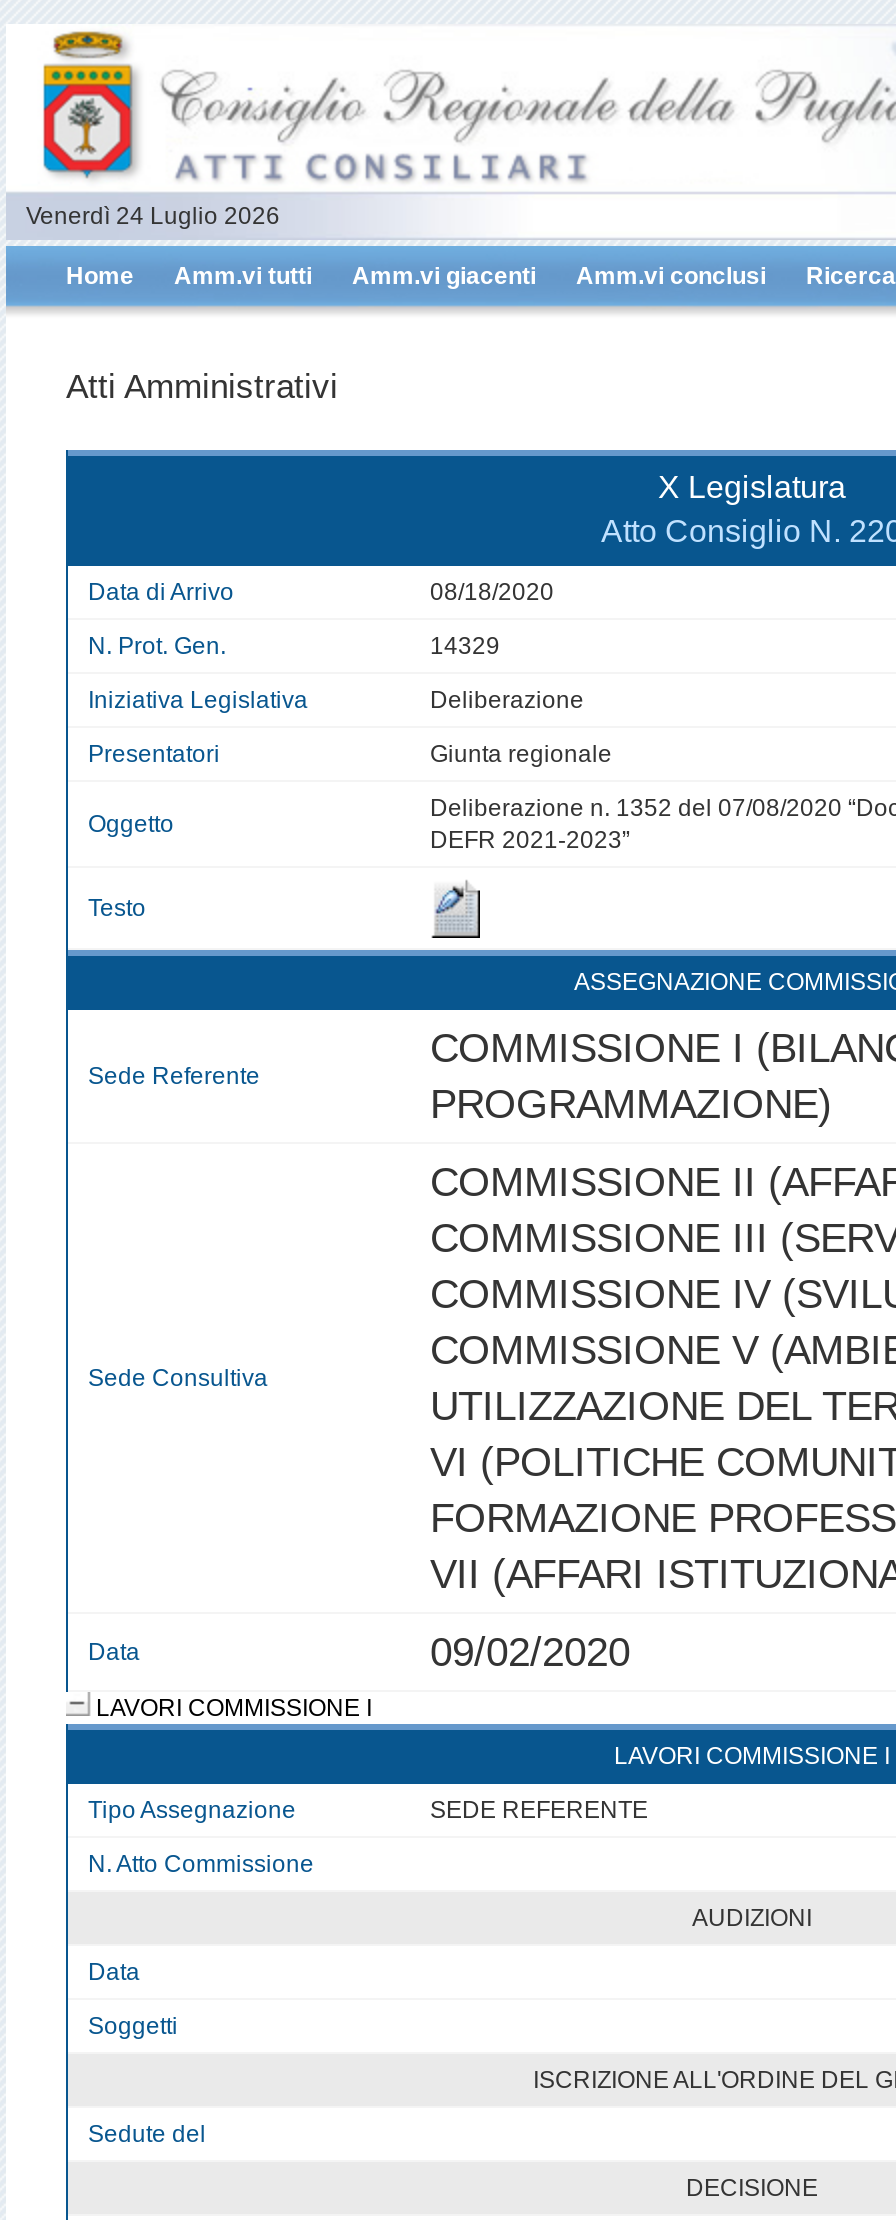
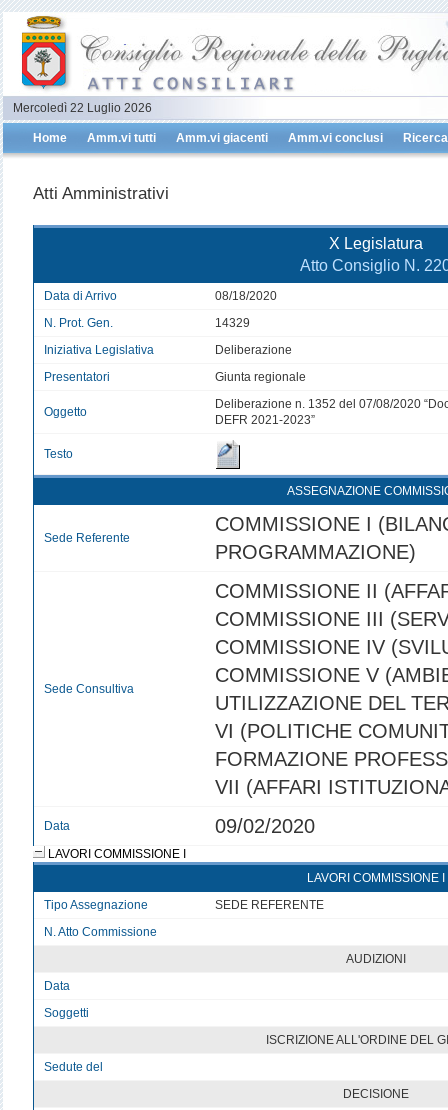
- Venerdì 24 Luglio 2026
+ Mercoledì 22 Luglio 2026
